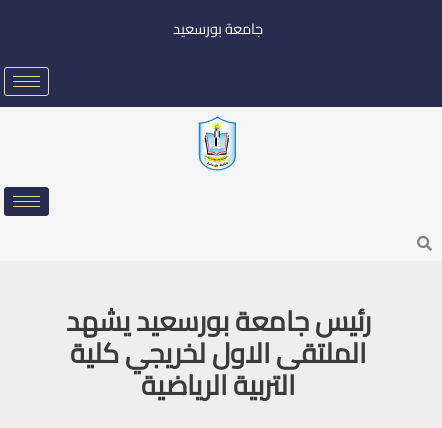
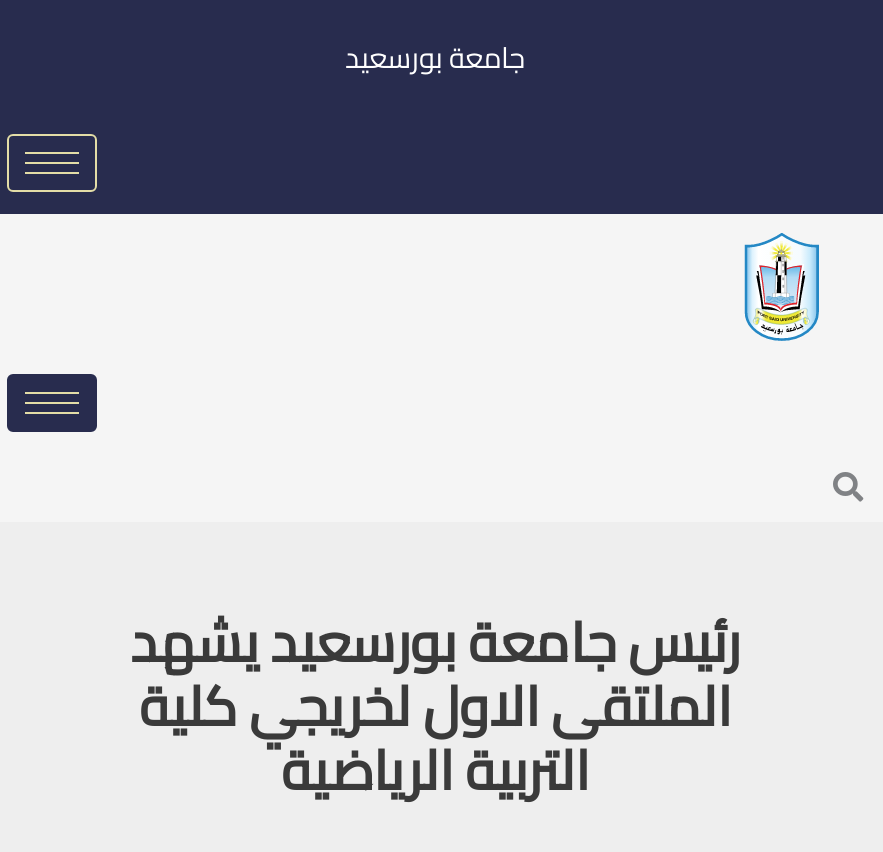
+ [image]

- [image]
